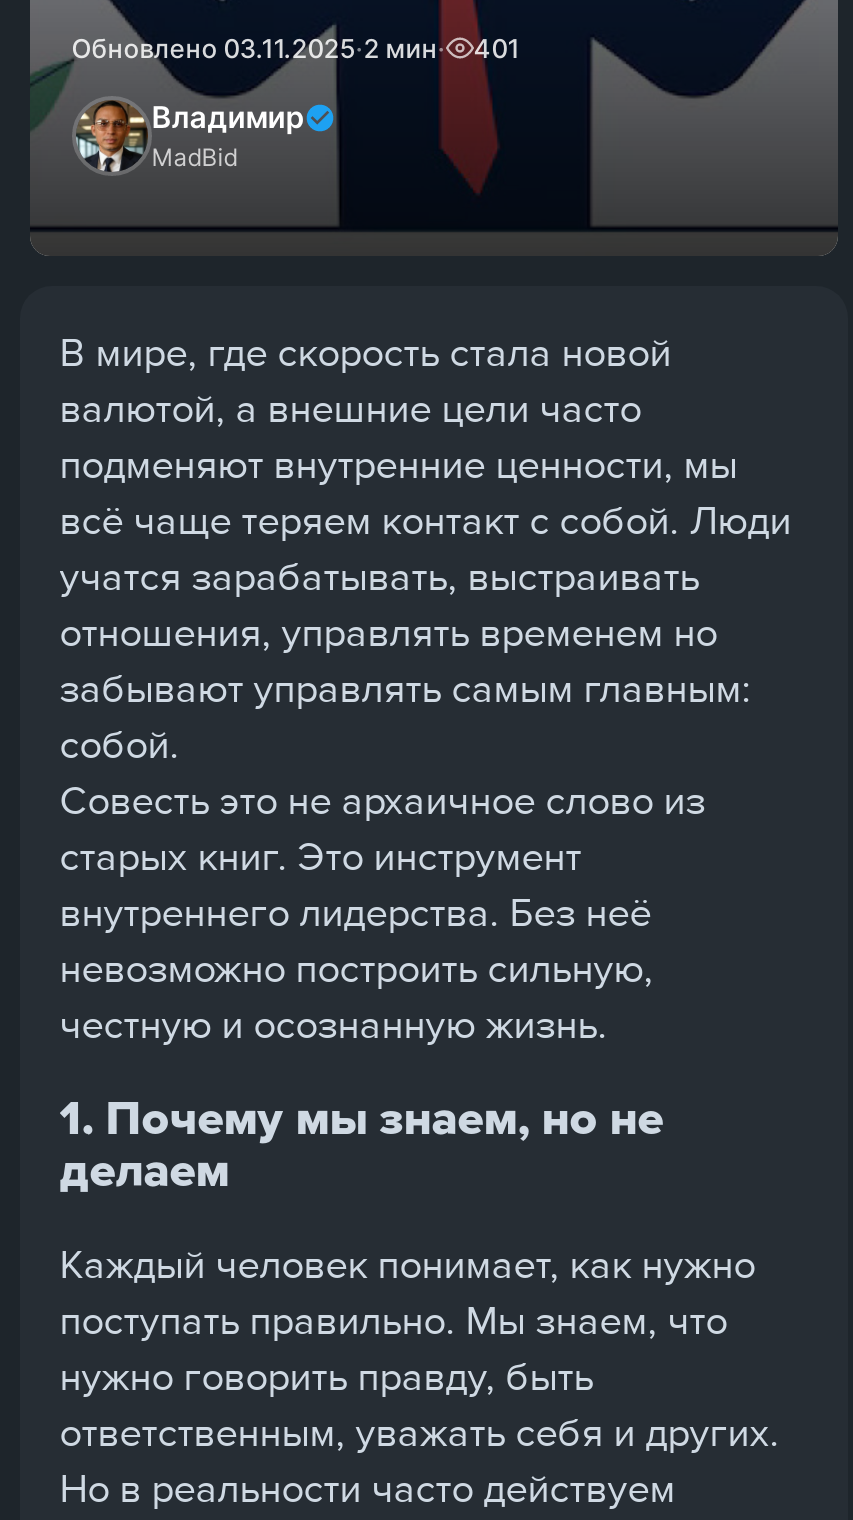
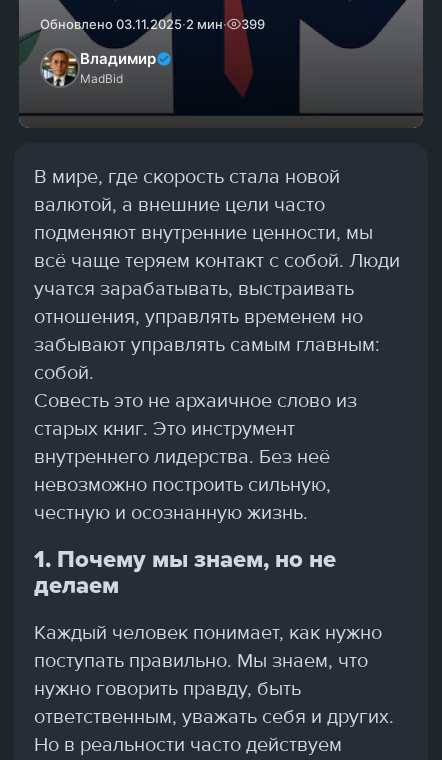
- 401
+ 399
